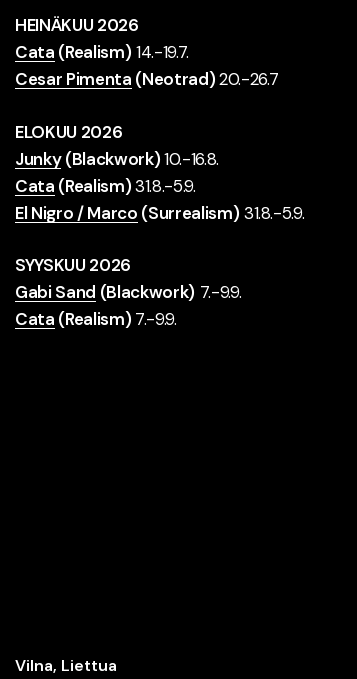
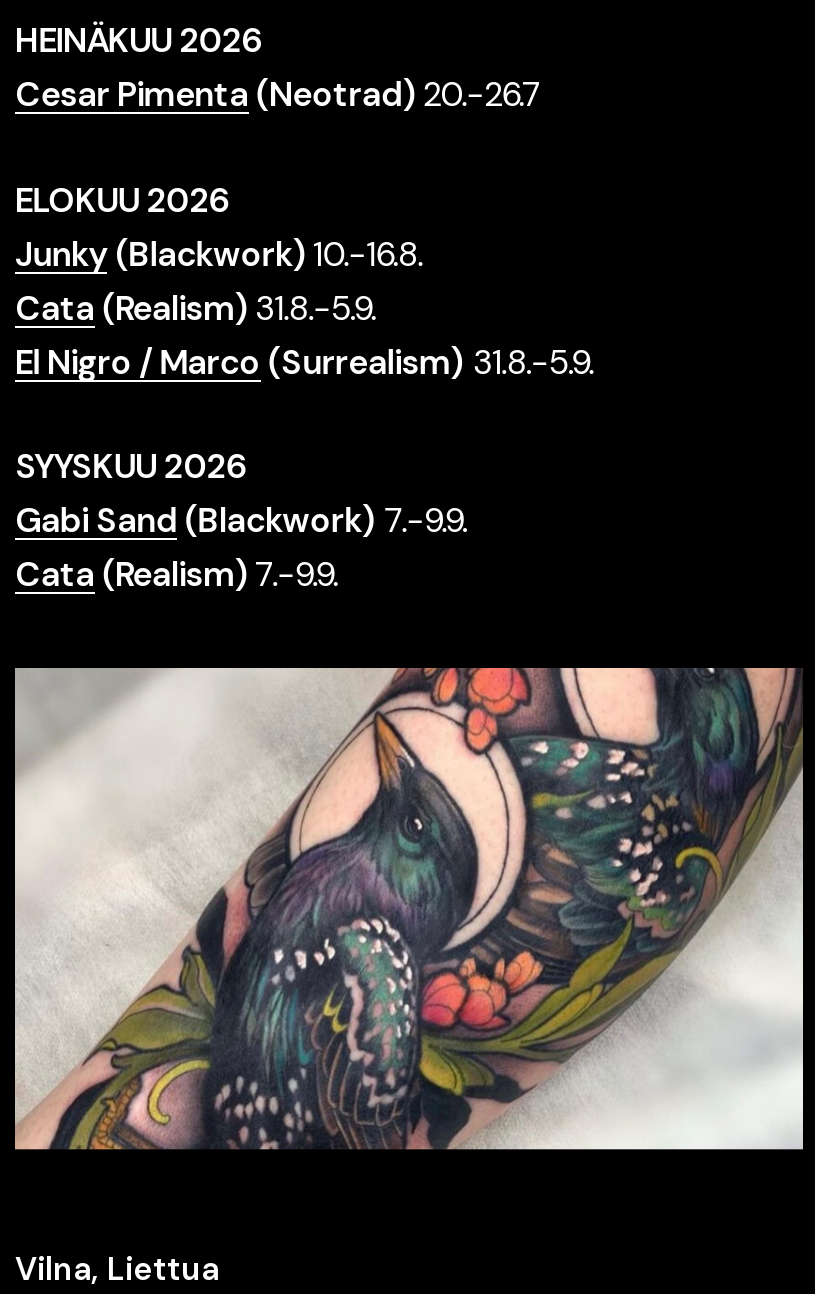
- Cata (Realism) 14.-19.7.

+ [image]
